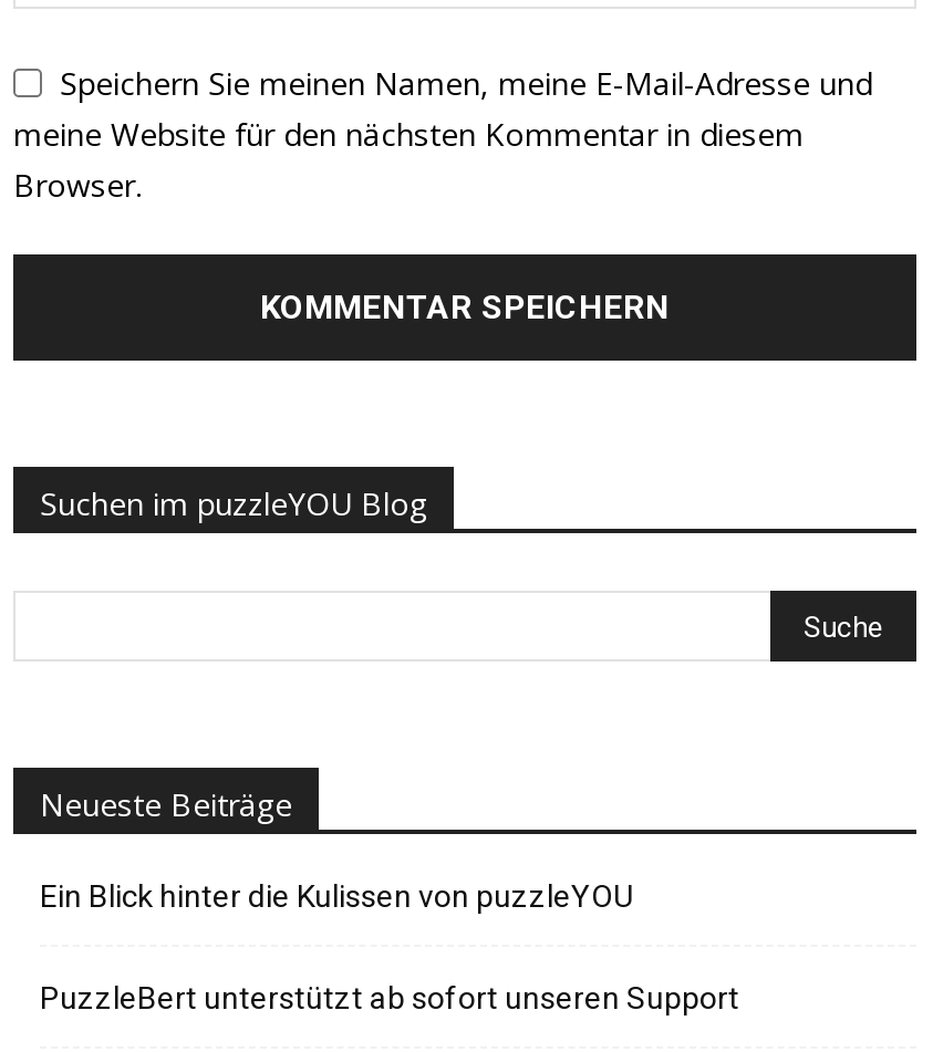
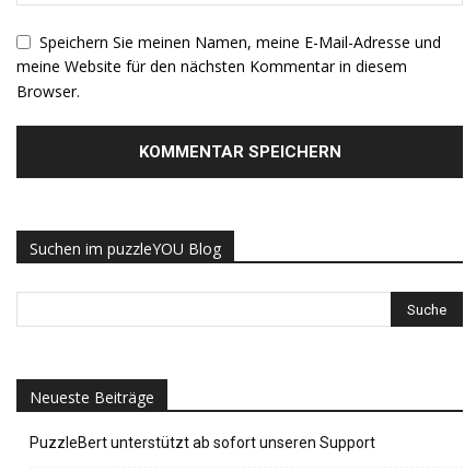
- Ein Blick hinter die Kulissen von puzzleYOU
